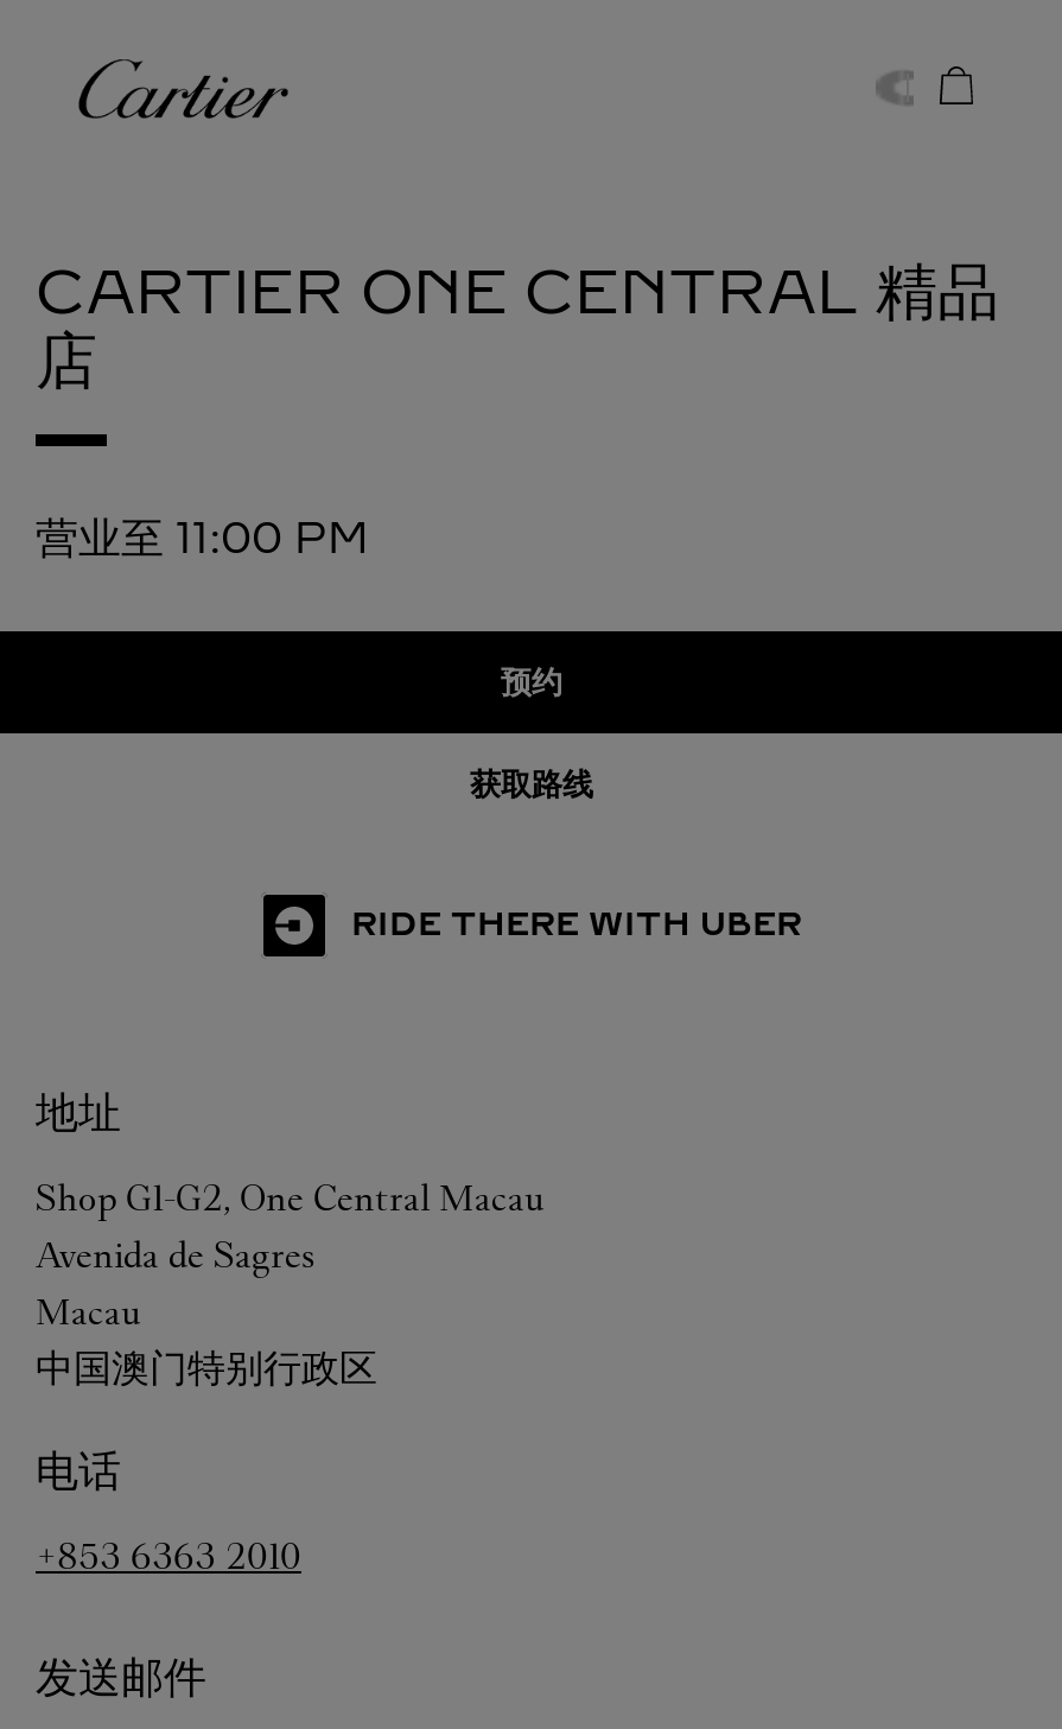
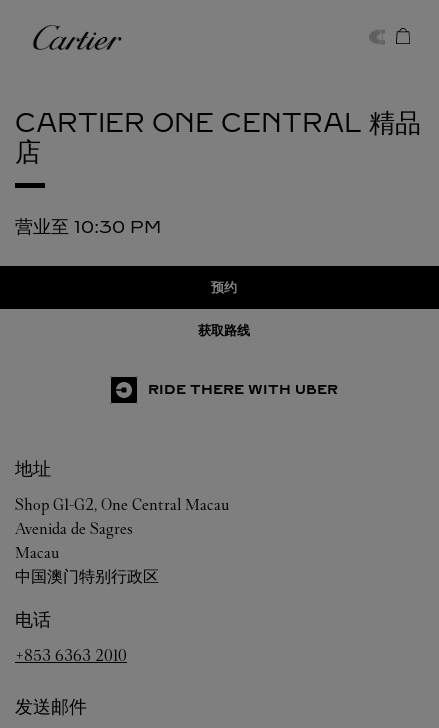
- 营业至11:00 PM
+ 营业至10:30 PM
